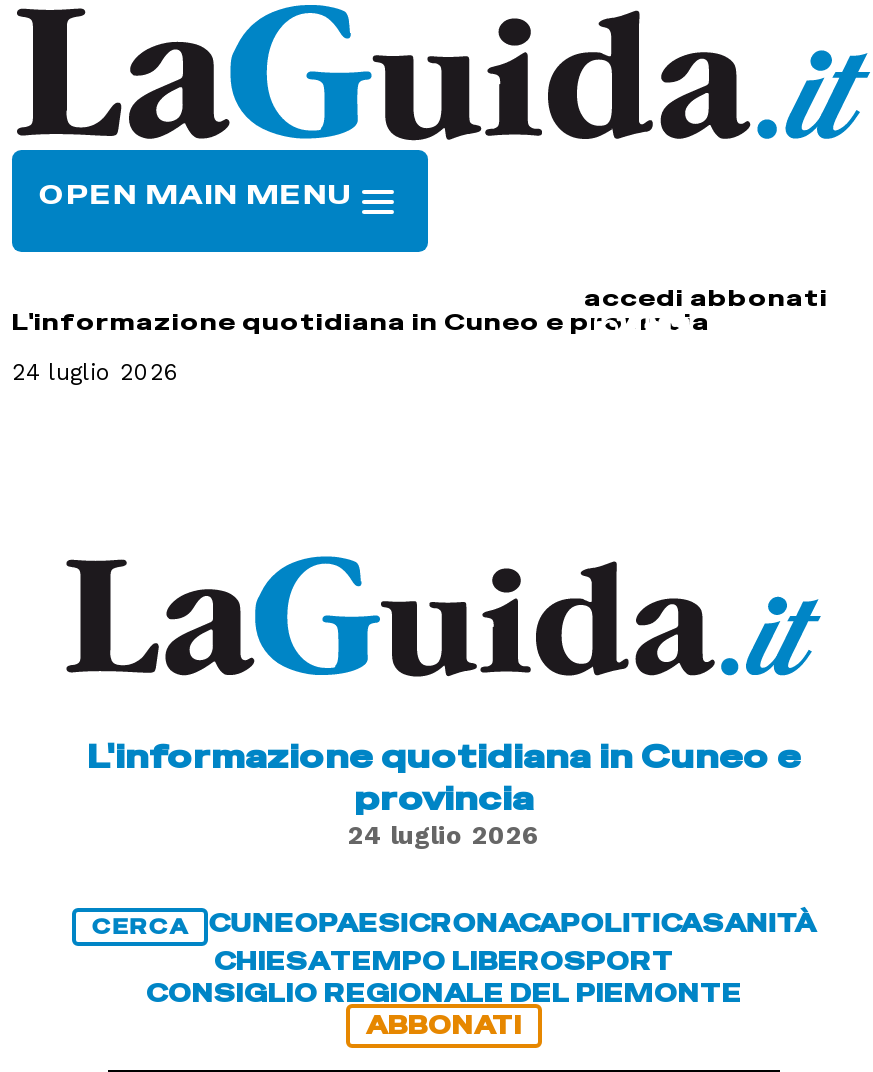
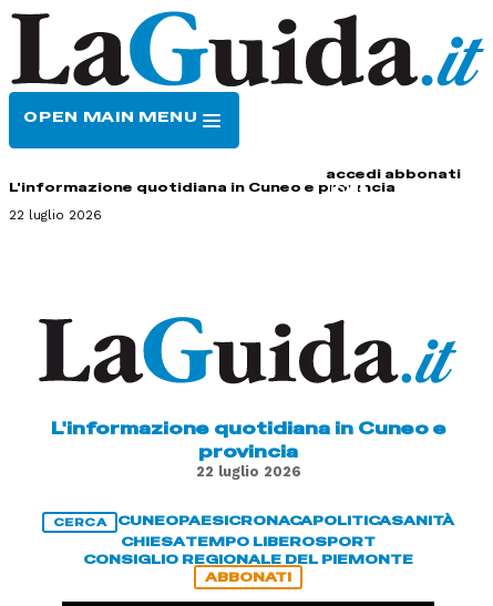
- 24 luglio 2026
+ 22 luglio 2026

- 24 luglio 2026
+ 22 luglio 2026
